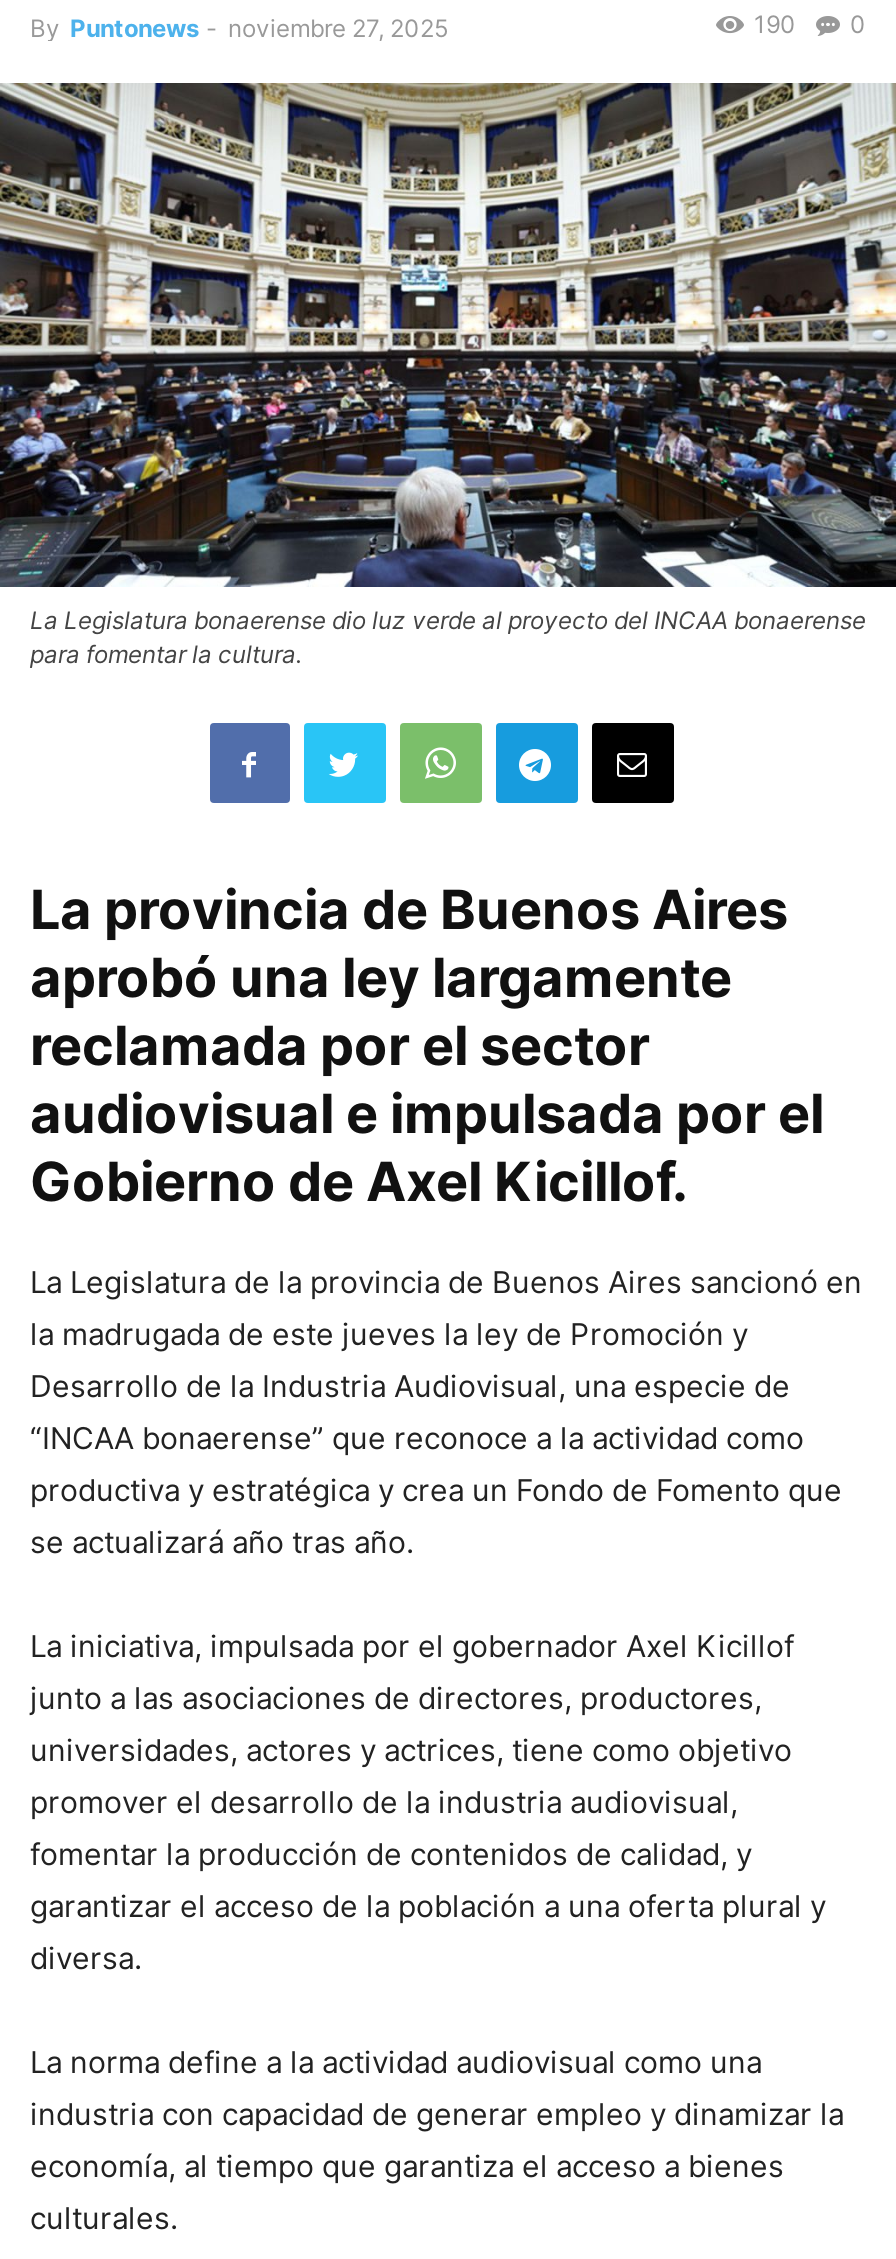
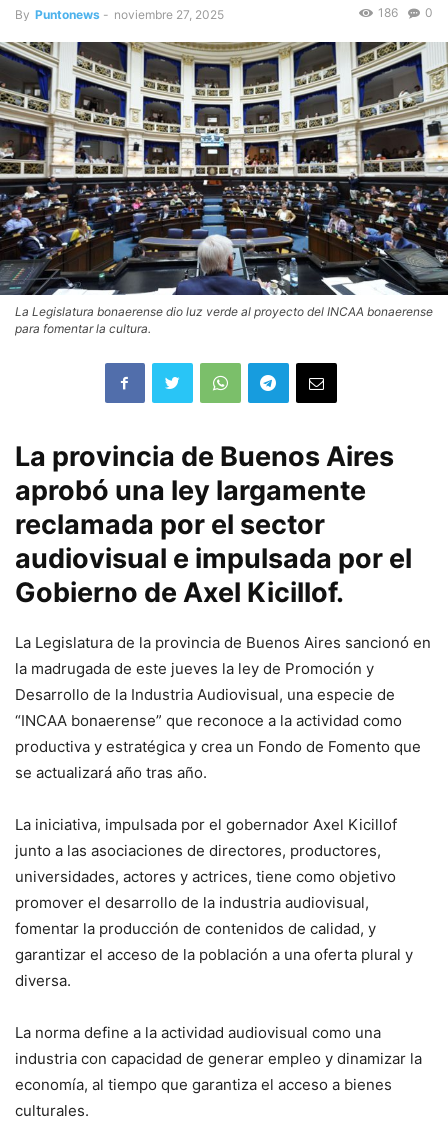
- 190 0
+ 186 0
